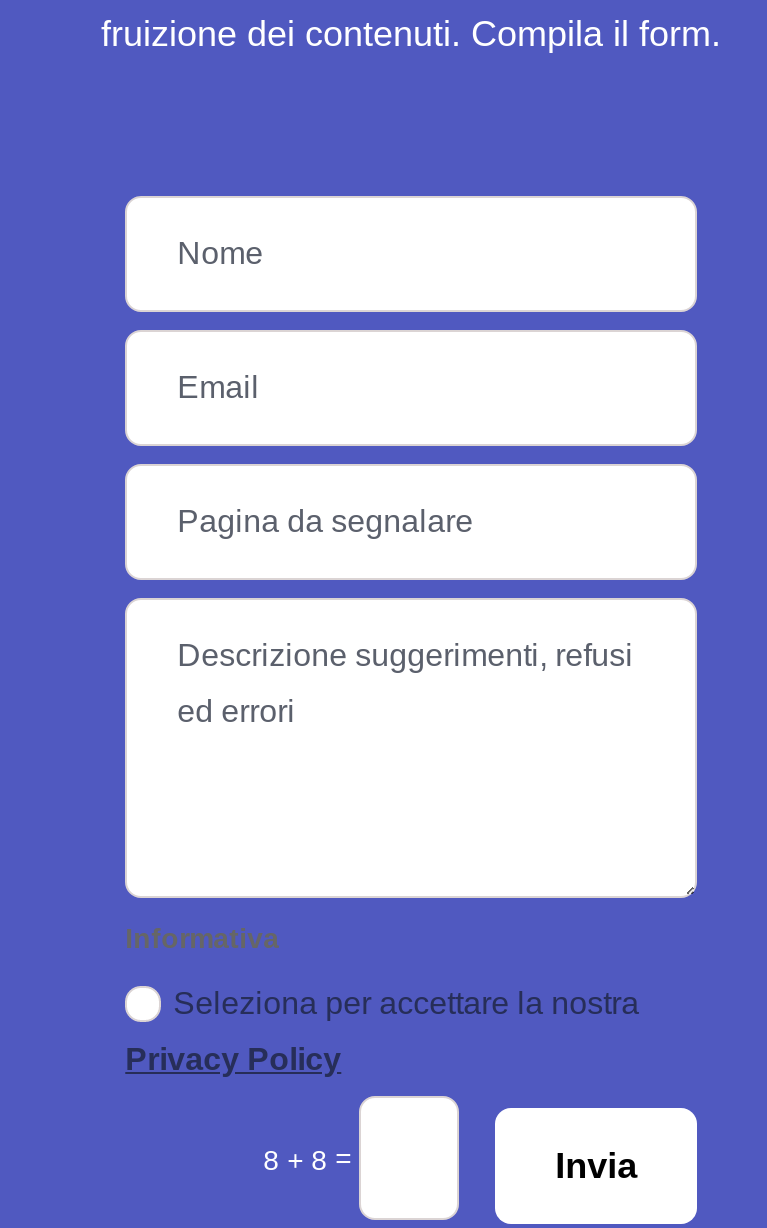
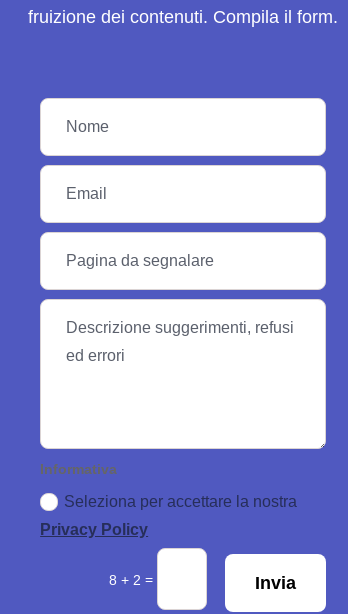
- 8 + 8 =
+ 8 + 2 =
